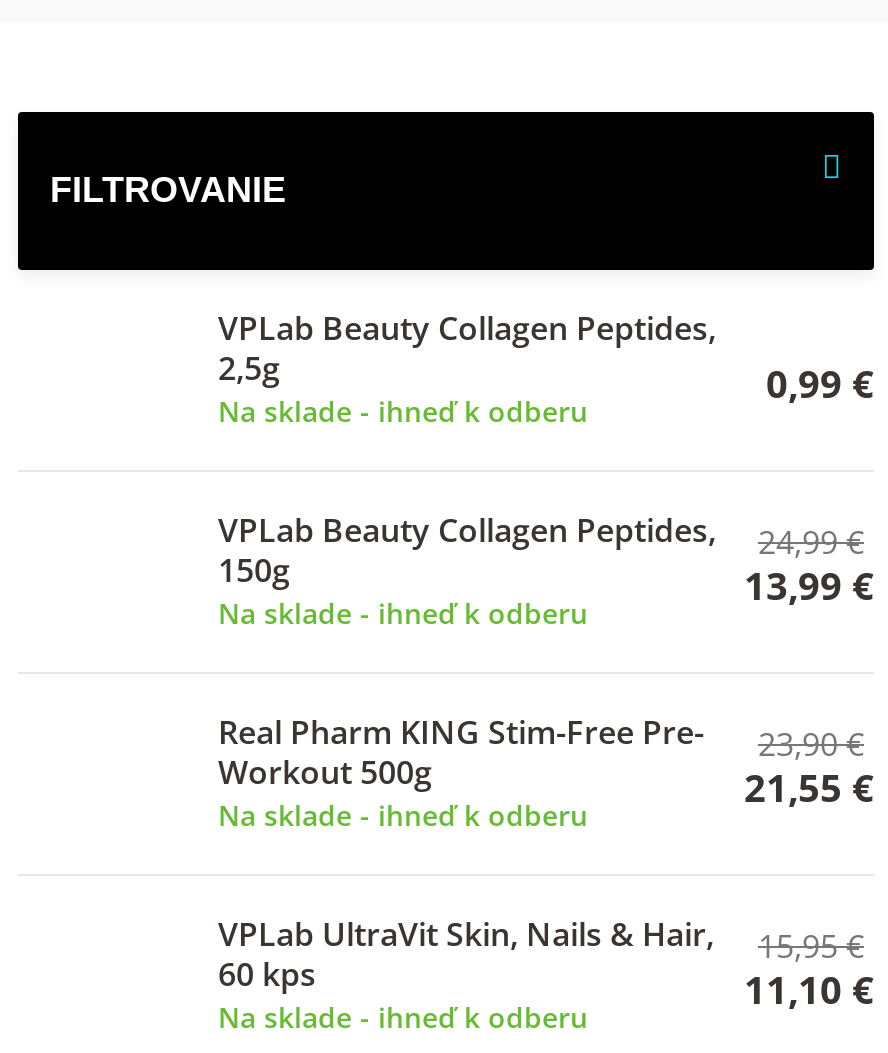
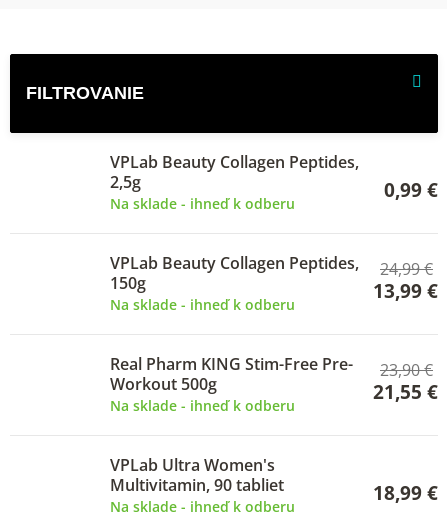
- VPLab UltraVit Skin, Nails & Hair,
- 60 kps
+ VPLab Ultra Women's
+ Multivitamin, 90 tabliet

- 15,95 €
- 11,10 €
+ 18,99 €
